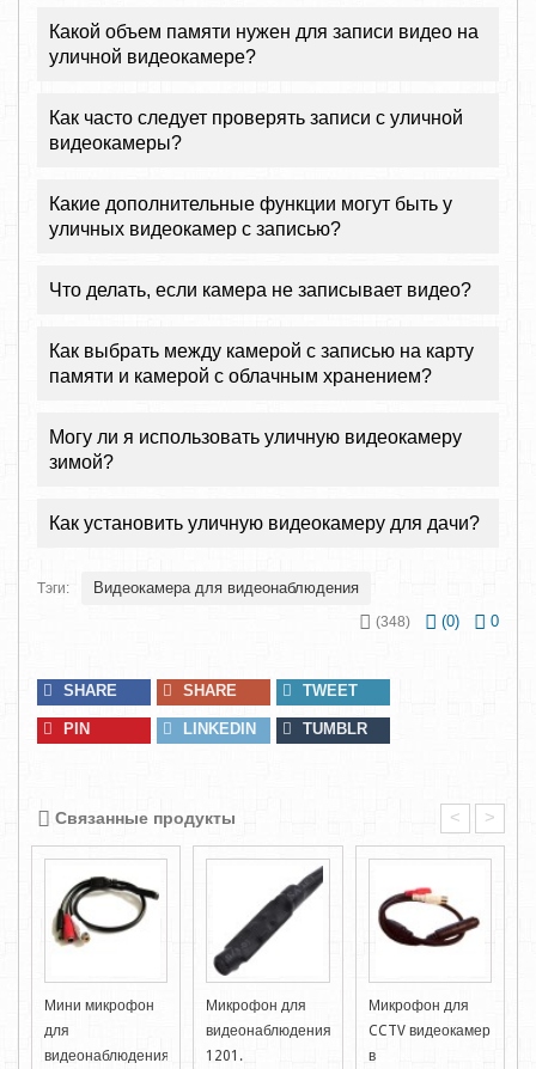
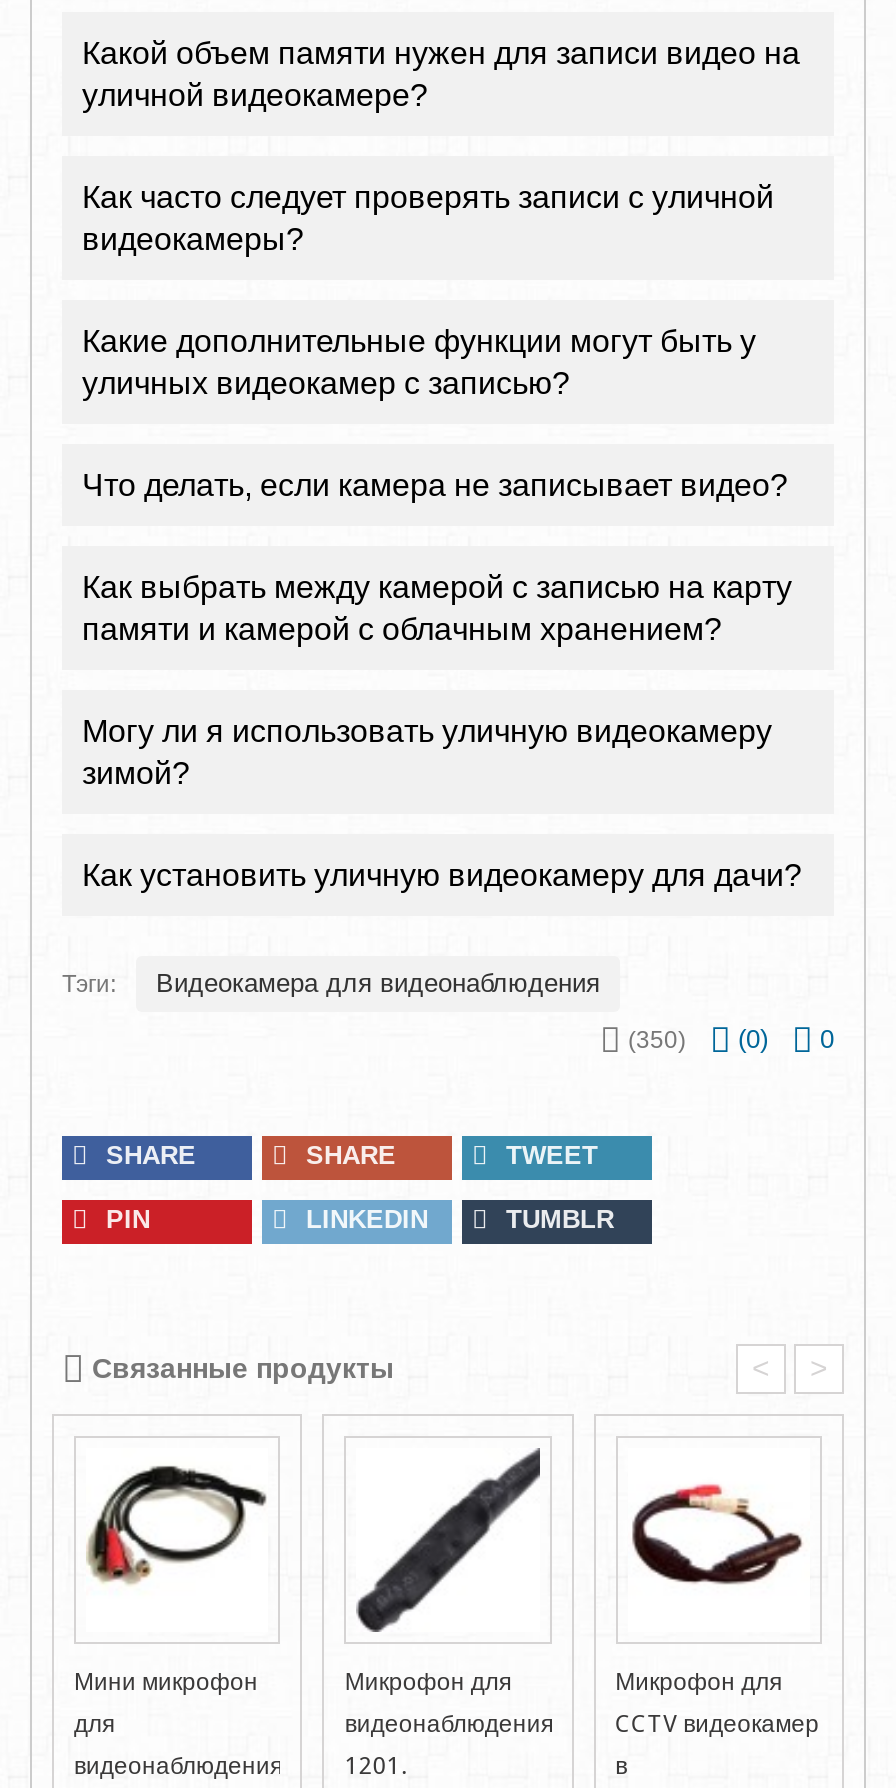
- (348) (0) 0
+ (350) (0) 0
